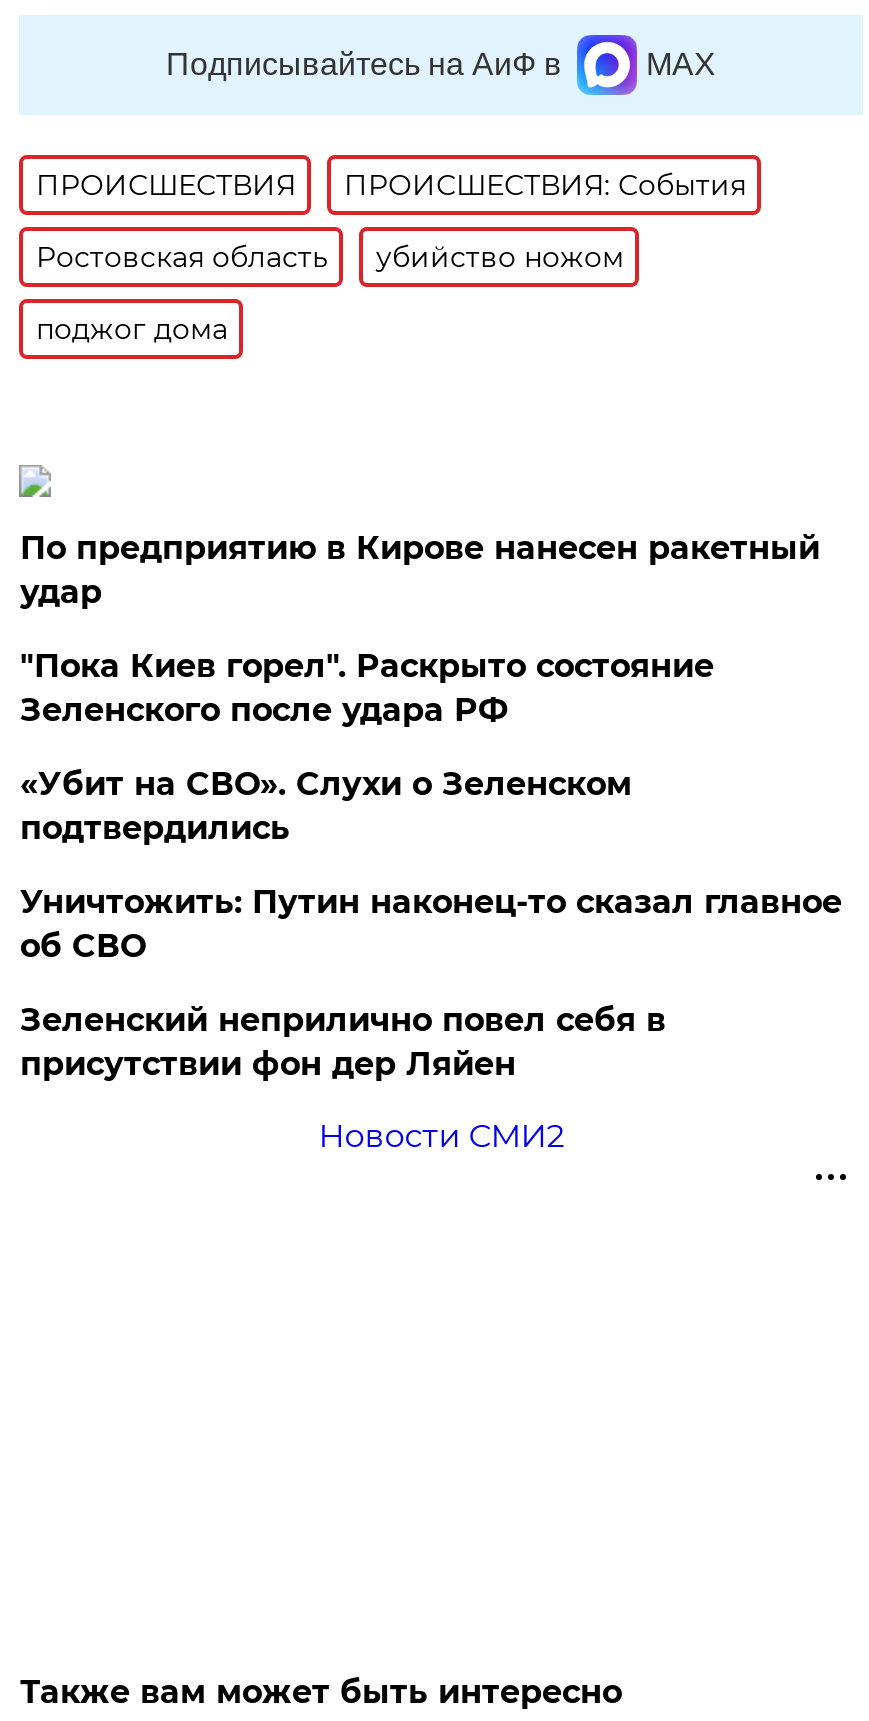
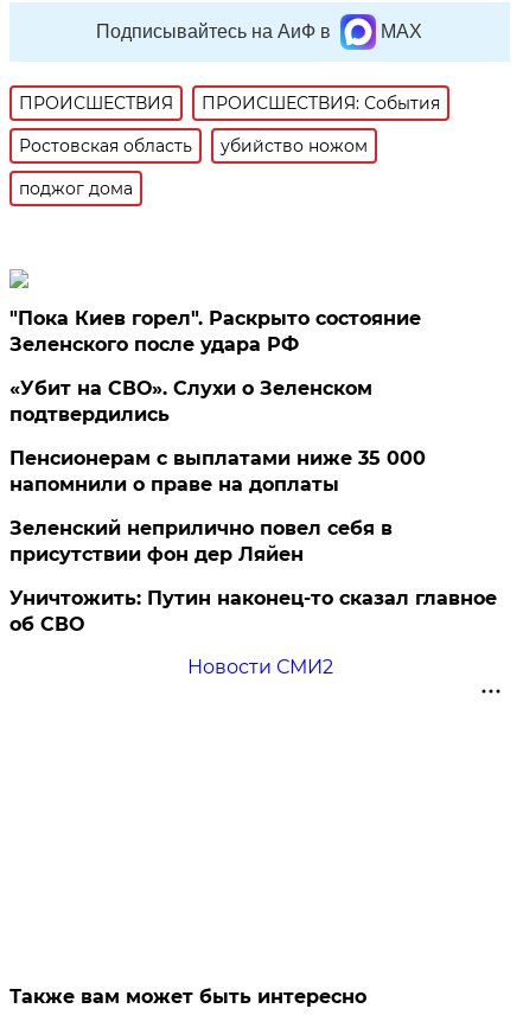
- По предприятию в Кирове нанесен ракетный
- удар

moved up: "Пока Киев горел". Раскрыто состояние | Зеленского после удара РФ | «Убит на СВО». Слухи о Зеленском | подтвердились

+ Пенсионерам с выплатами ниже 35 000
+ напомнили о праве на доплаты

moved down: Уничтожить: Путин наконец-то сказал главное | об СВО

moved up: Зеленский неприлично повел cебя в | присутствии фон дер Ляйен
